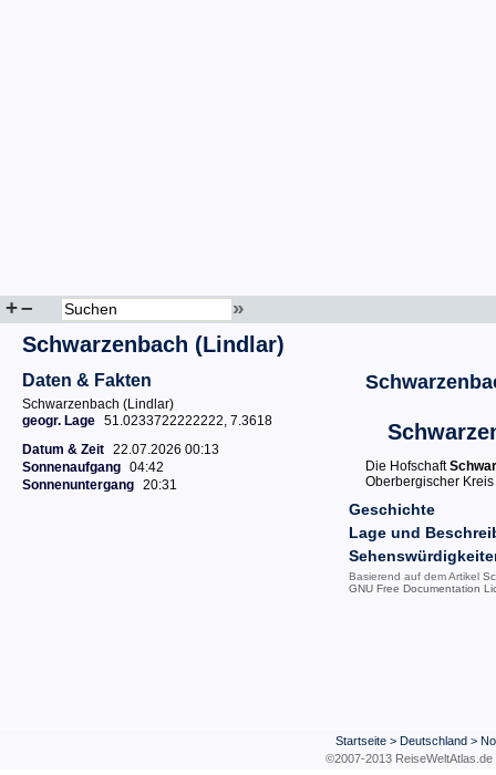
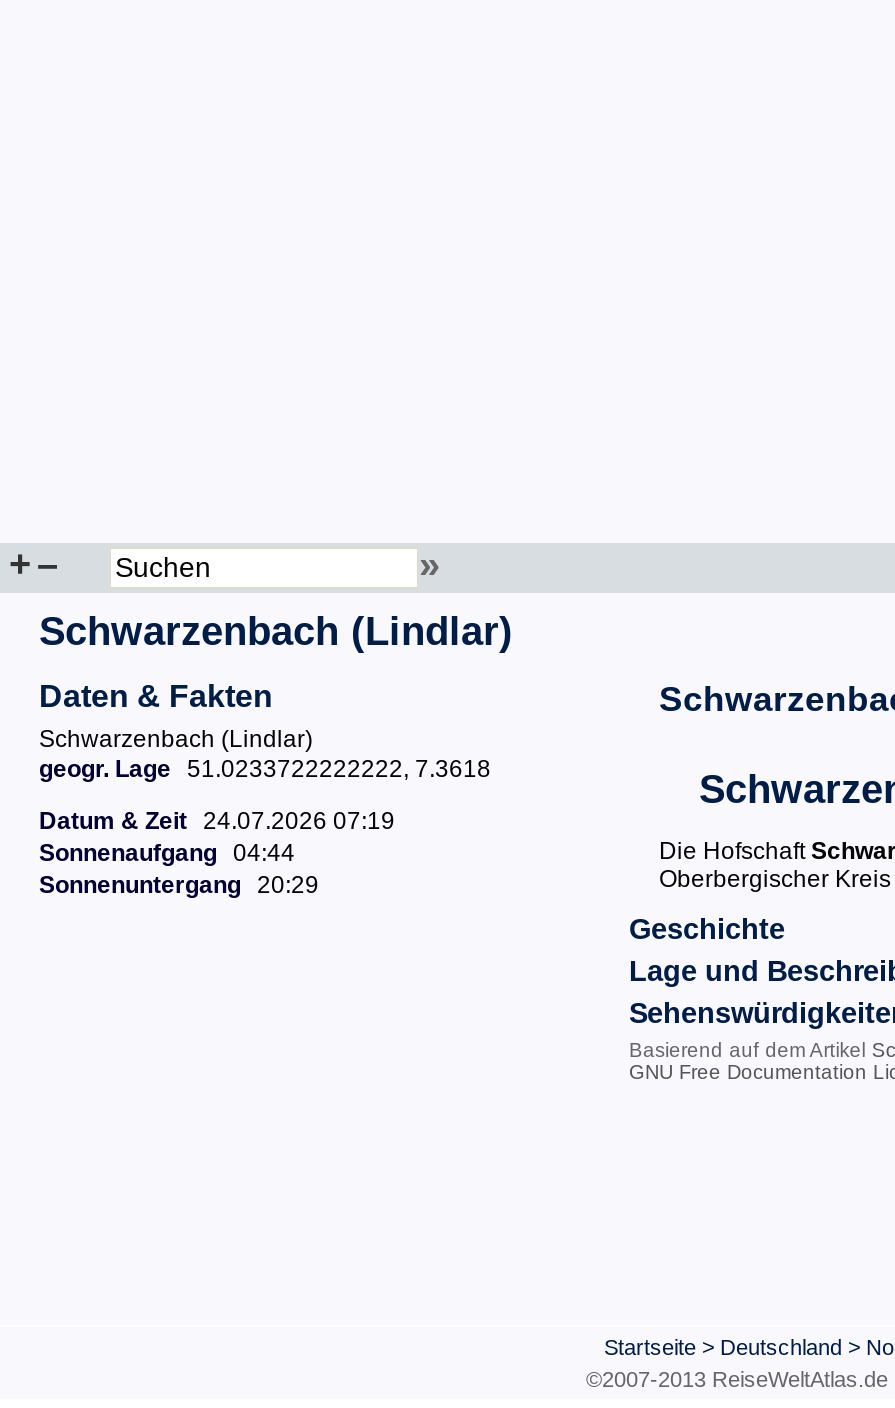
- Datum & Zeit 22.07.2026 00:13
+ Datum & Zeit 24.07.2026 07:19

- Sonnenaufgang 04:42
+ Sonnenaufgang 04:44

- Sonnenuntergang 20:31
+ Sonnenuntergang 20:29
